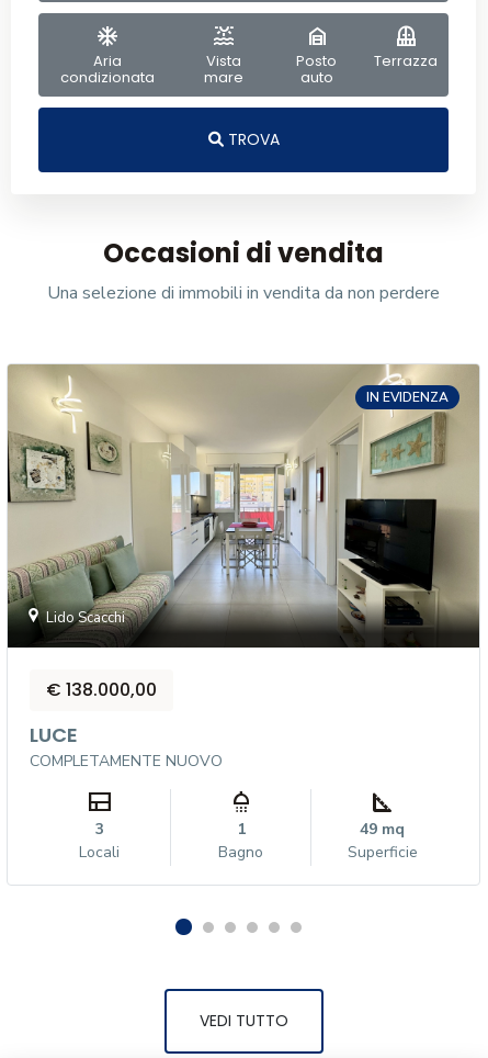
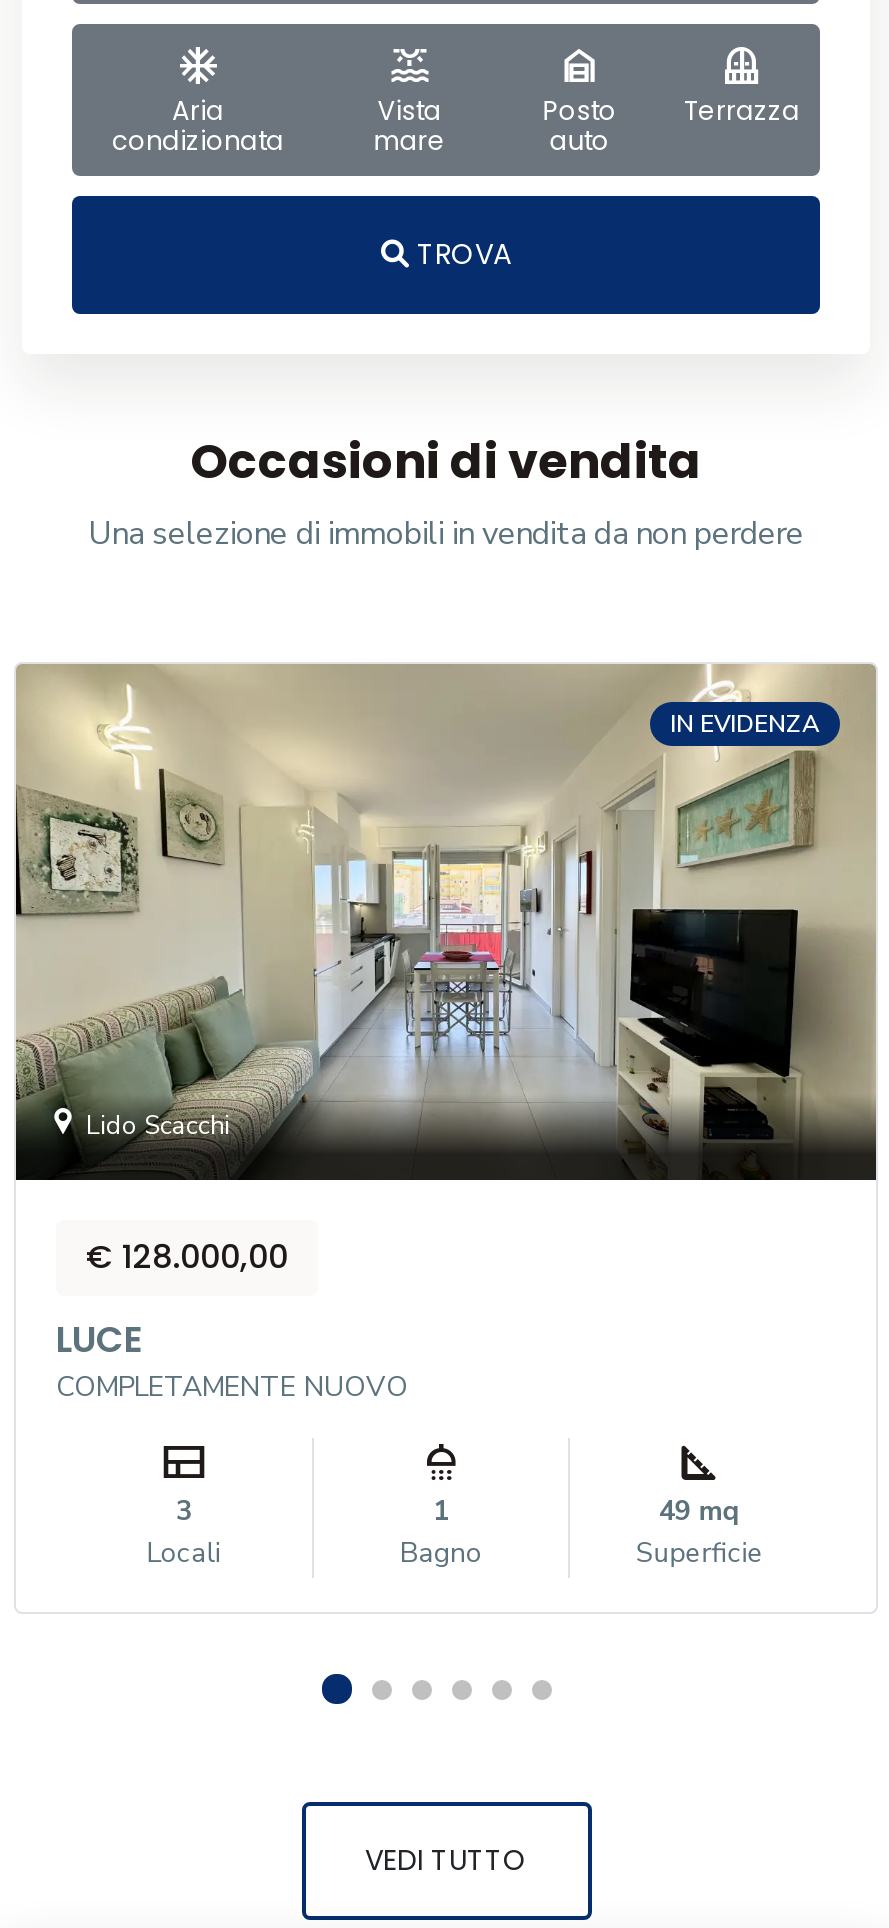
- € 138.000,00
+ € 128.000,00
